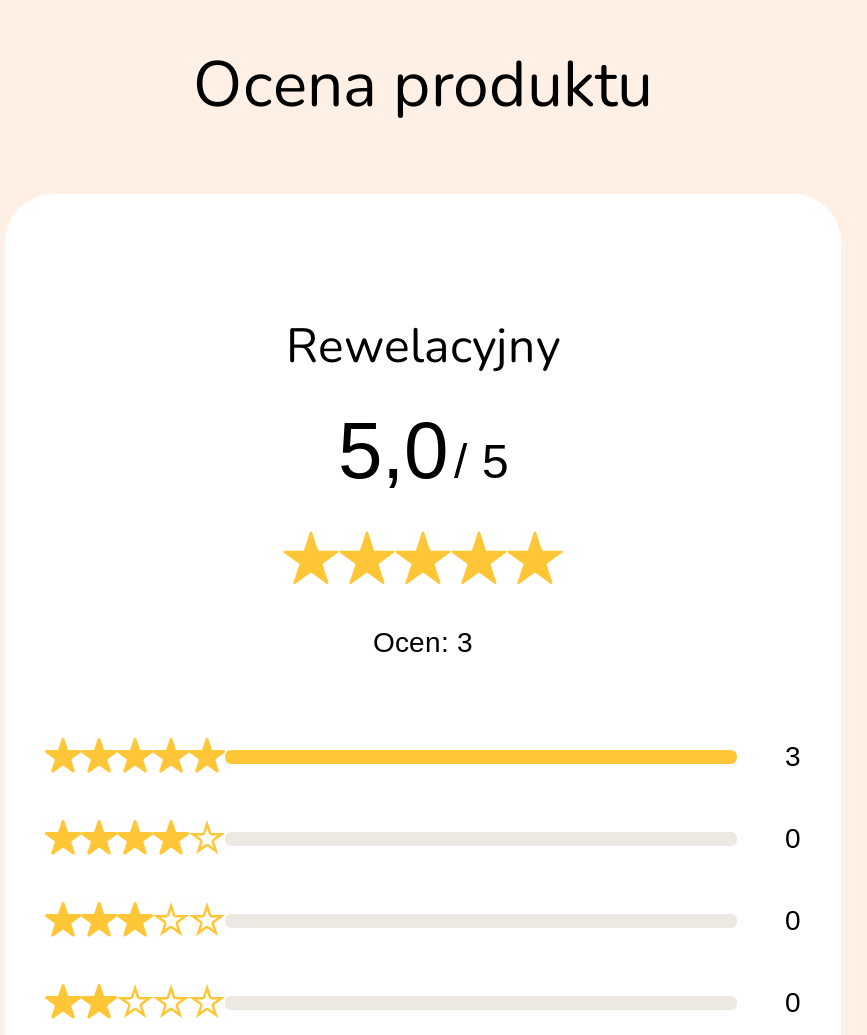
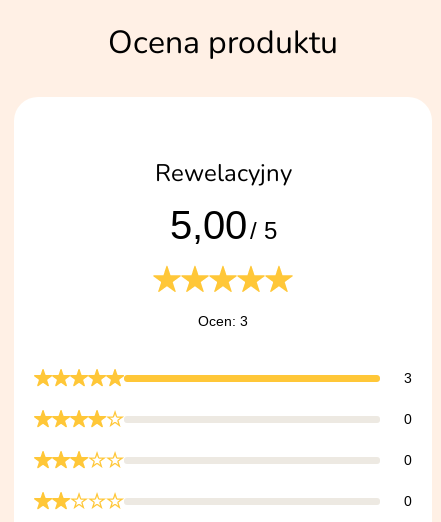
- 5,0 / 5
+ 5,00 / 5
